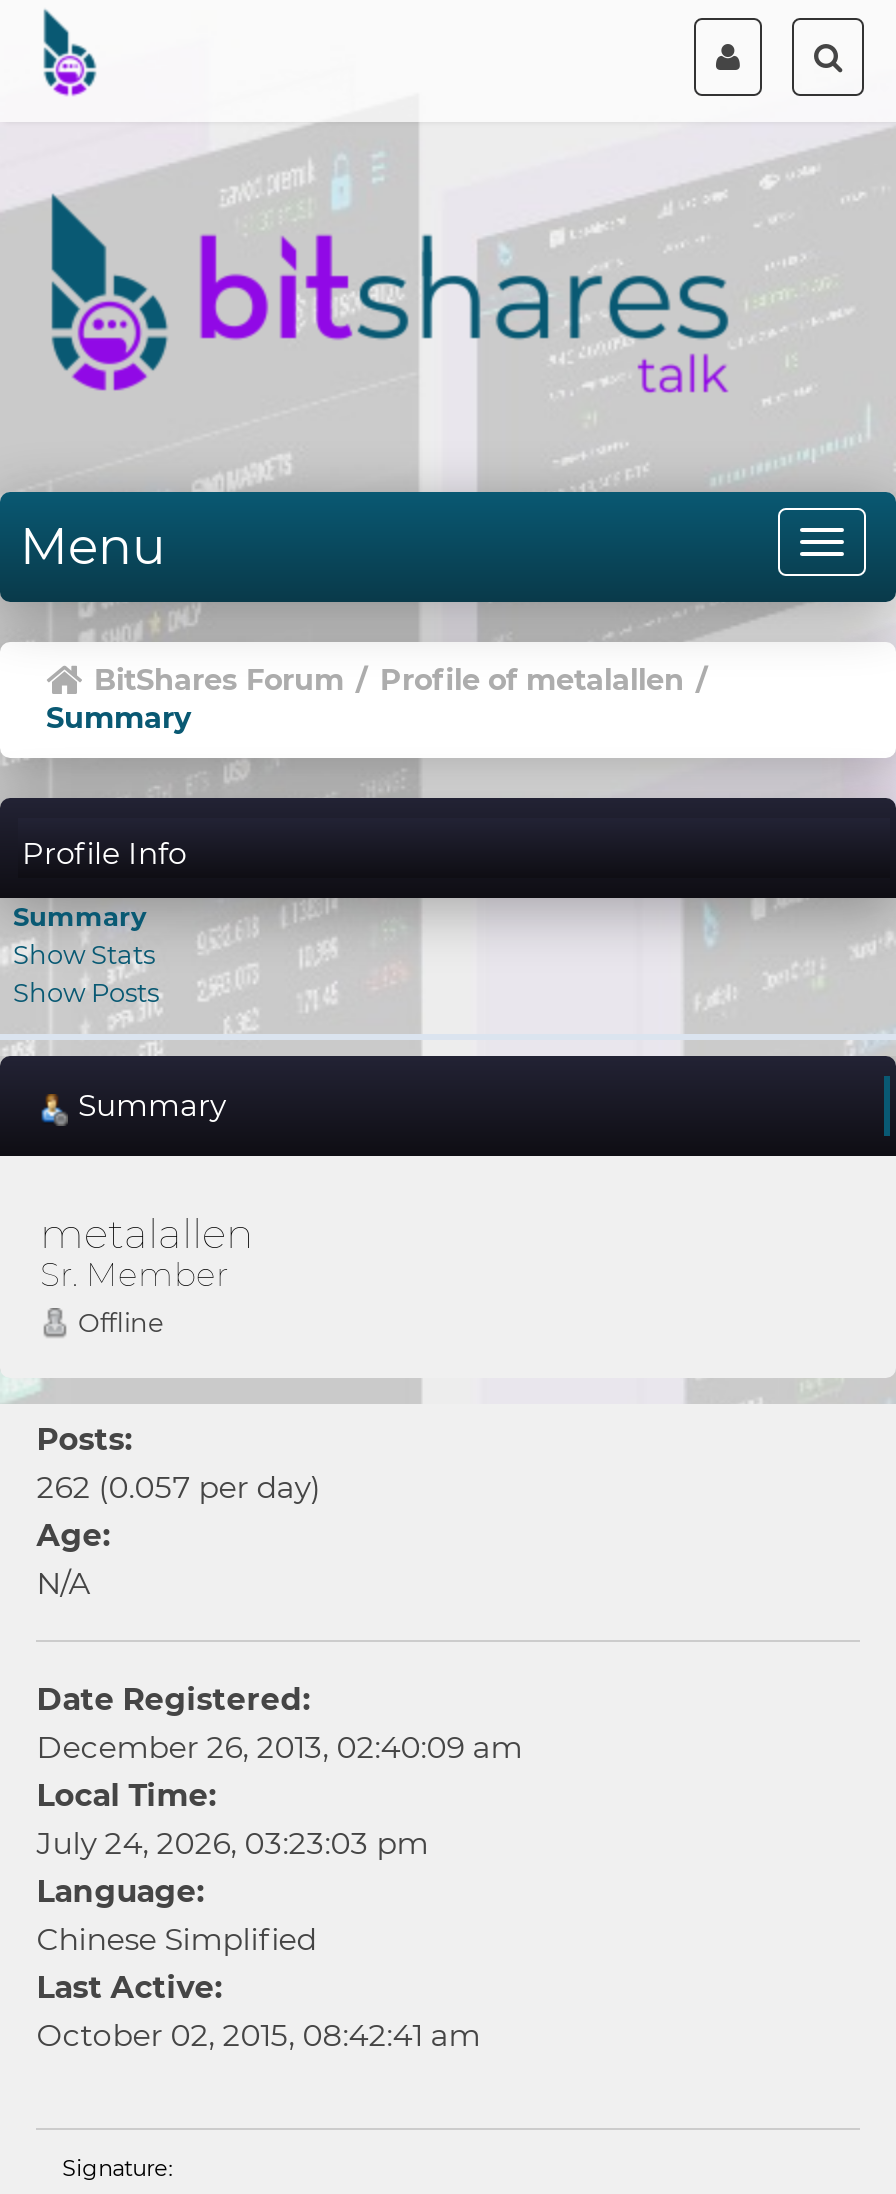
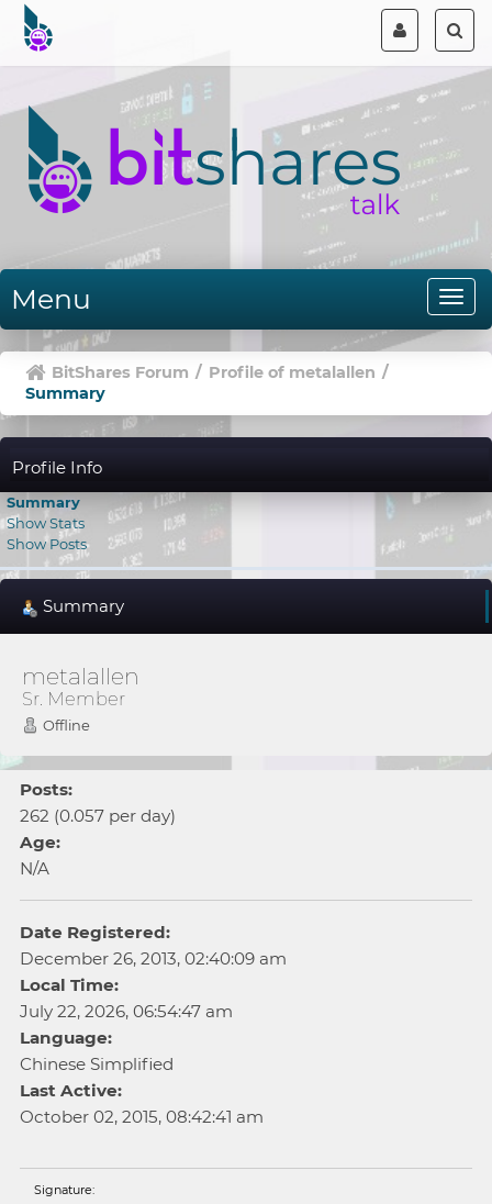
- July 24, 2026, 03:23:03 pm
+ July 22, 2026, 06:54:47 am
